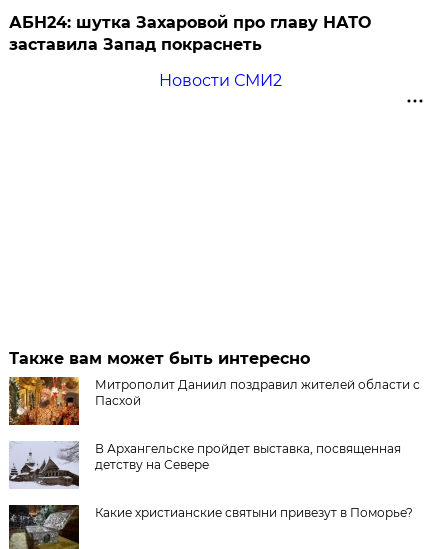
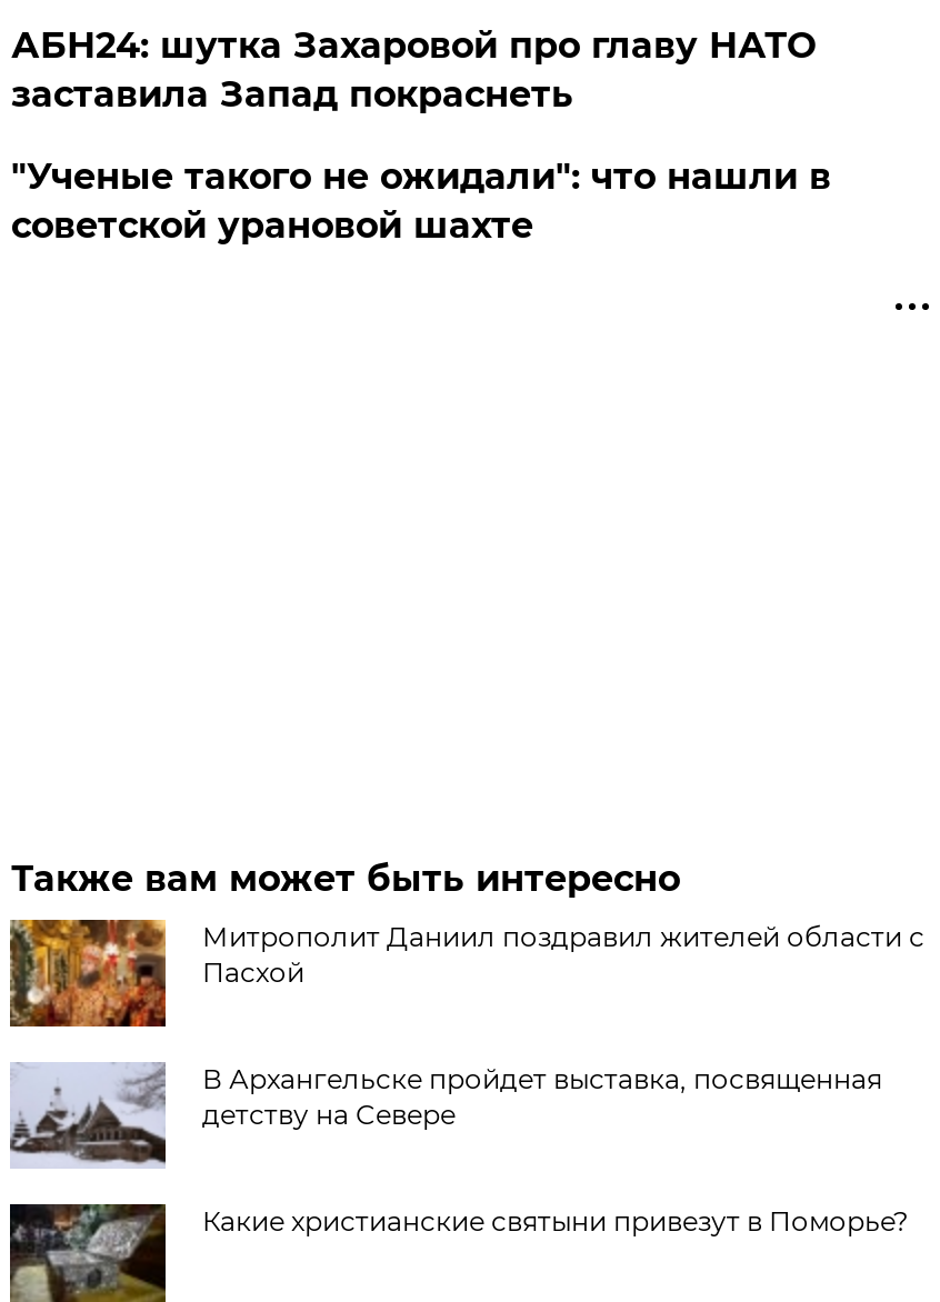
- Новости СМИ2
+ "Ученые такого не ожидали": что нашли в
+ советской урановой шахте
